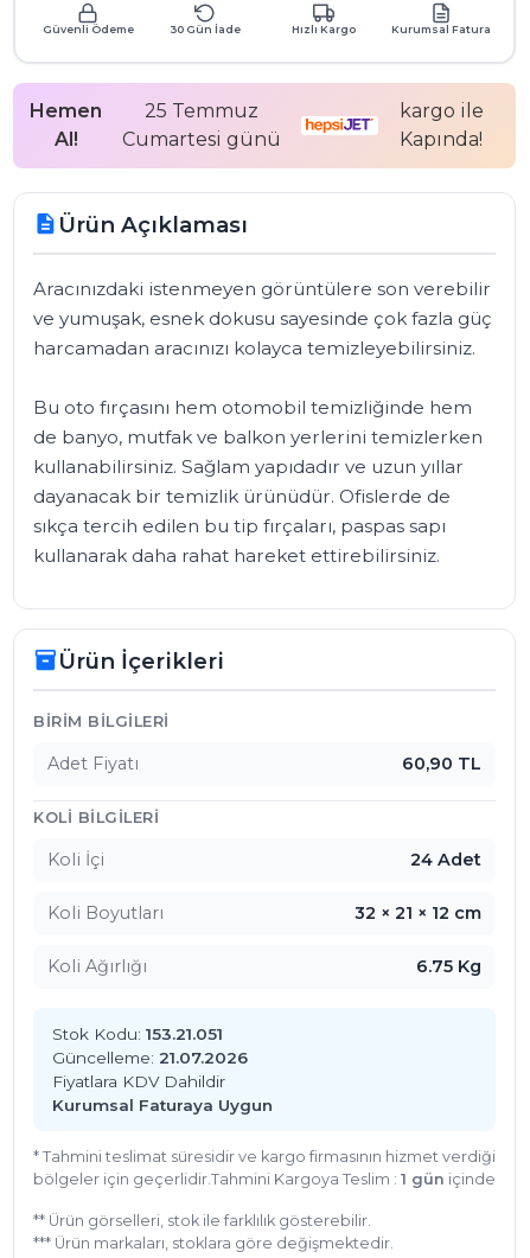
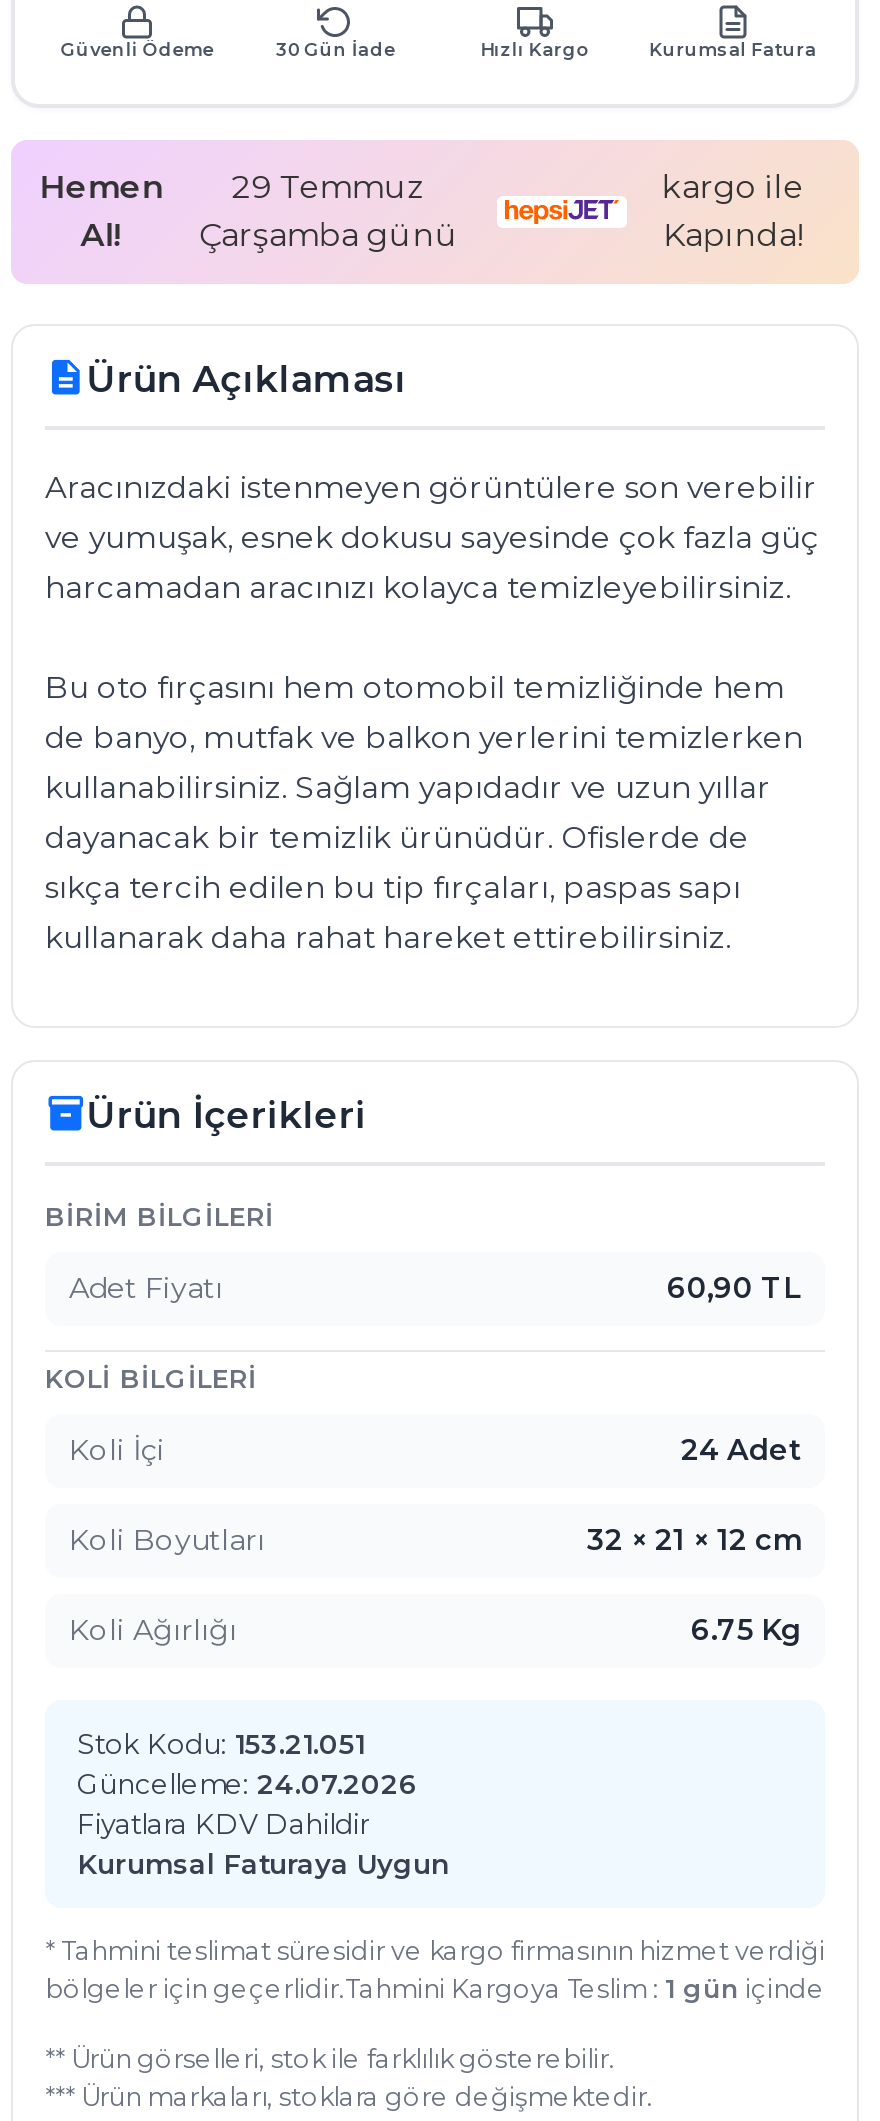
- Hemen 25 Temmuz
+ Hemen 29 Temmuz

- Cumartesi günü
+ Çarşamba günü

- Güncelleme: 21.07.2026
+ Güncelleme: 24.07.2026
